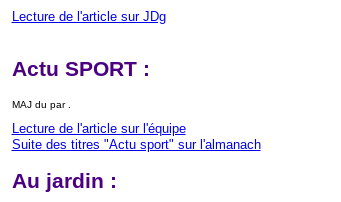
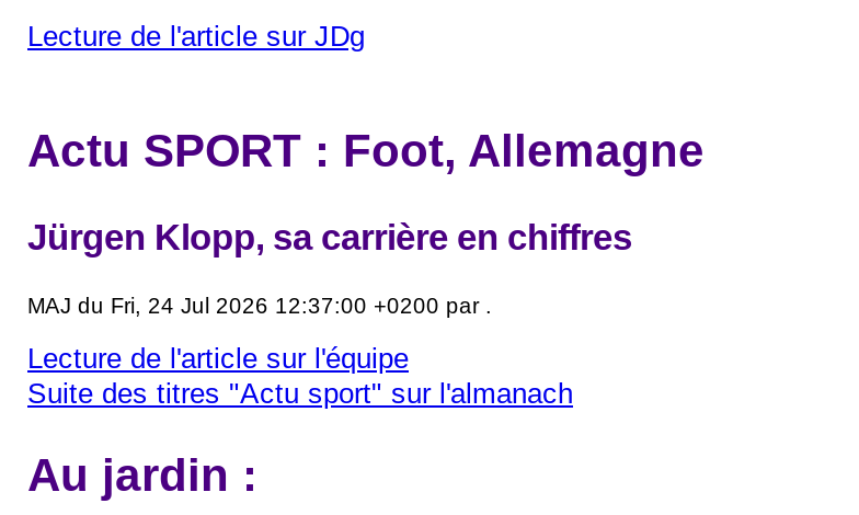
- Actu SPORT :
- MAJ du par .
+ Actu SPORT : Foot, Allemagne
+ Jürgen Klopp, sa carrière en chiffres
+ MAJ du Fri, 24 Jul 2026 12:37:00 +0200 par .
